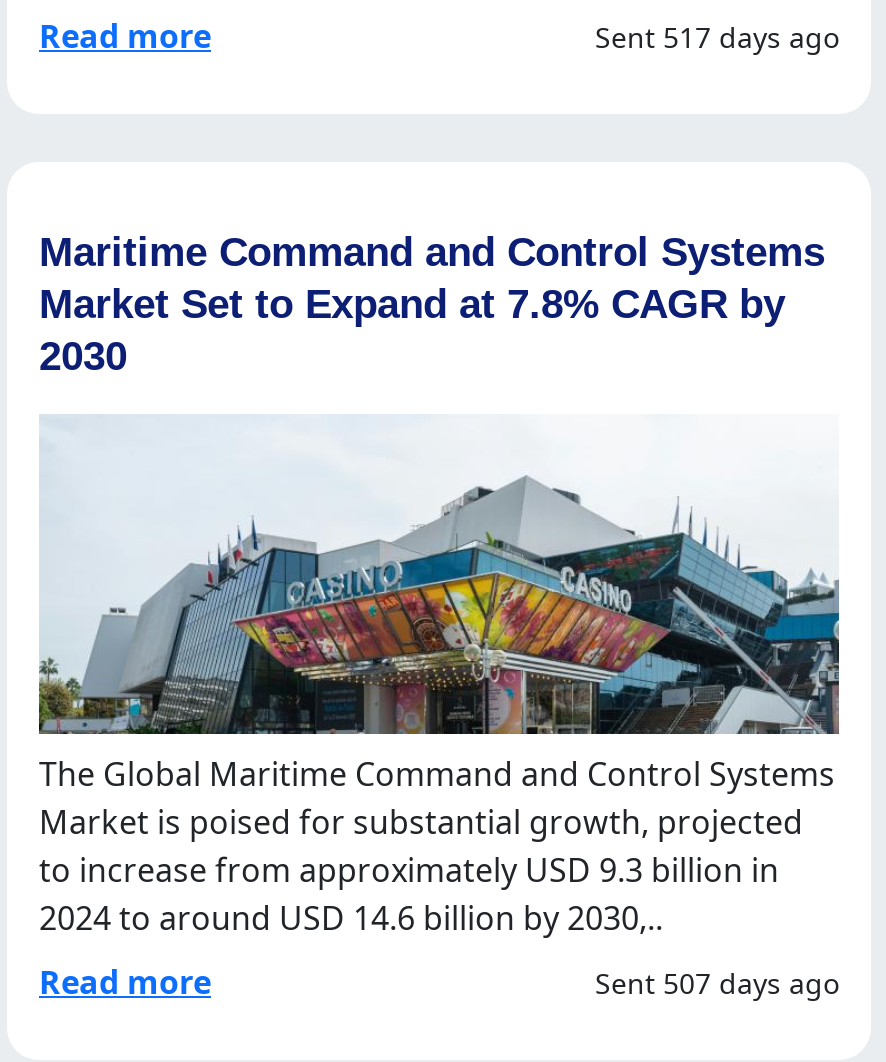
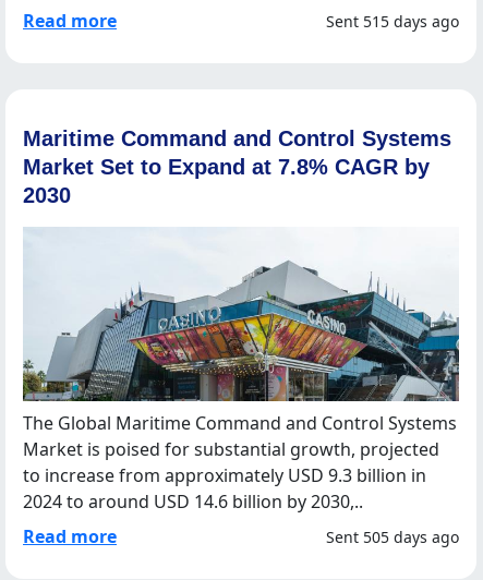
- Sent 517 days ago
+ Sent 515 days ago

- Sent 507 days ago
+ Sent 505 days ago
